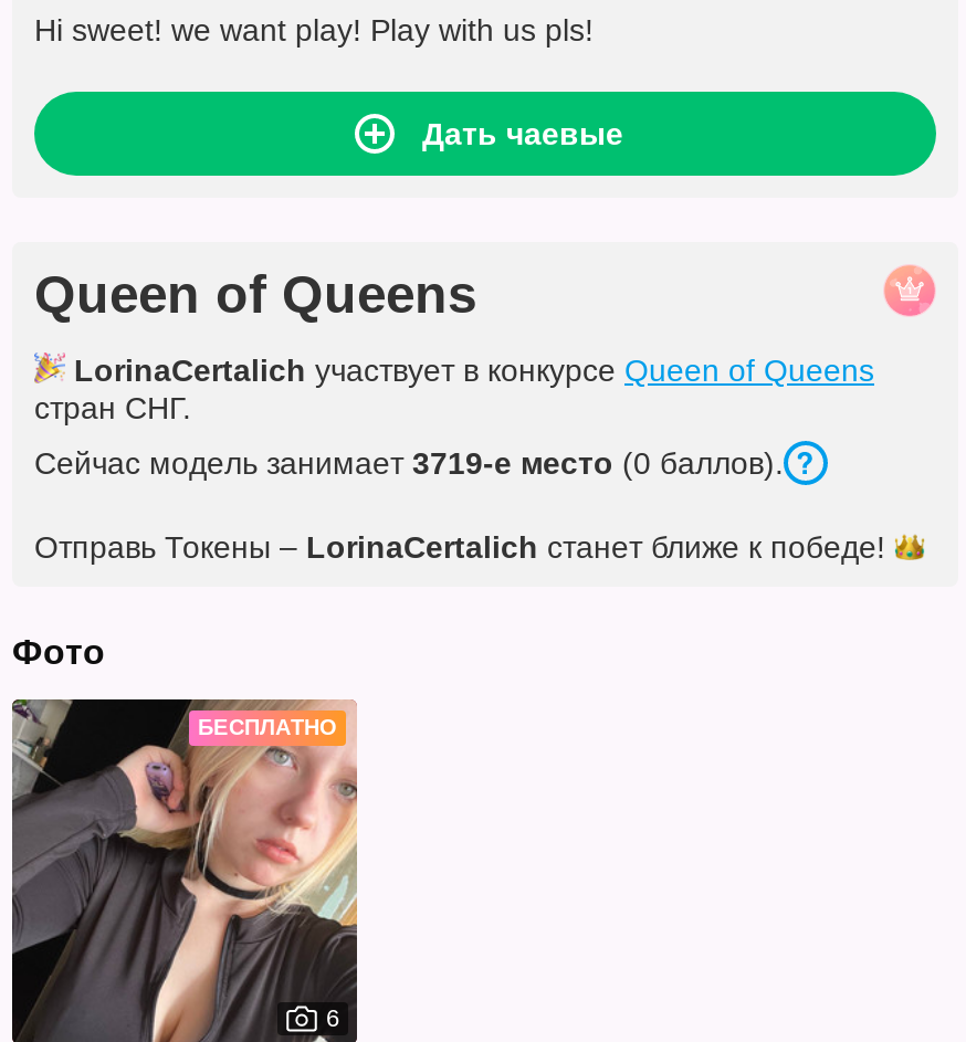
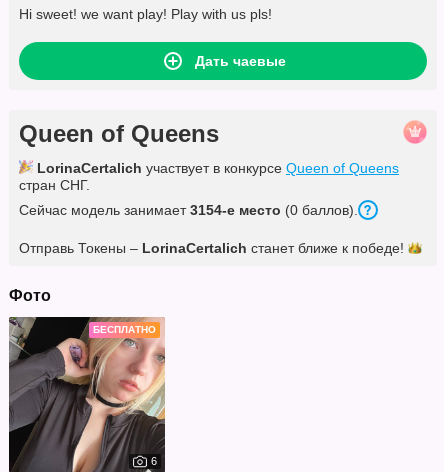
- Сейчас модель занимает 3719-е место (0 баллов).
+ Сейчас модель занимает 3154-е место (0 баллов).
